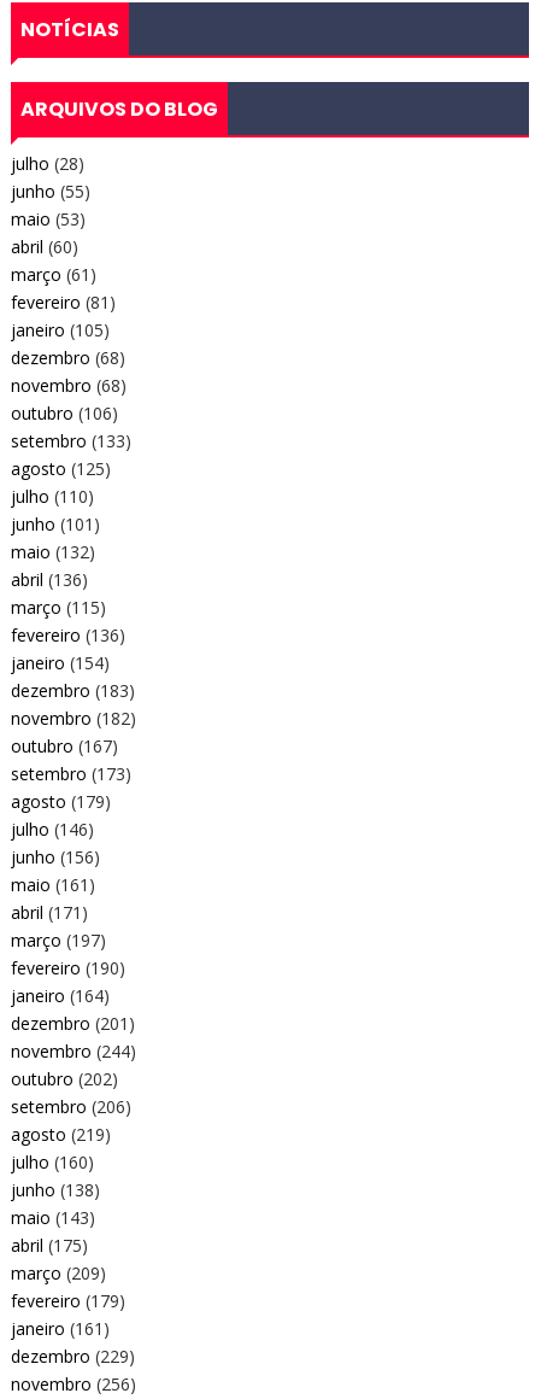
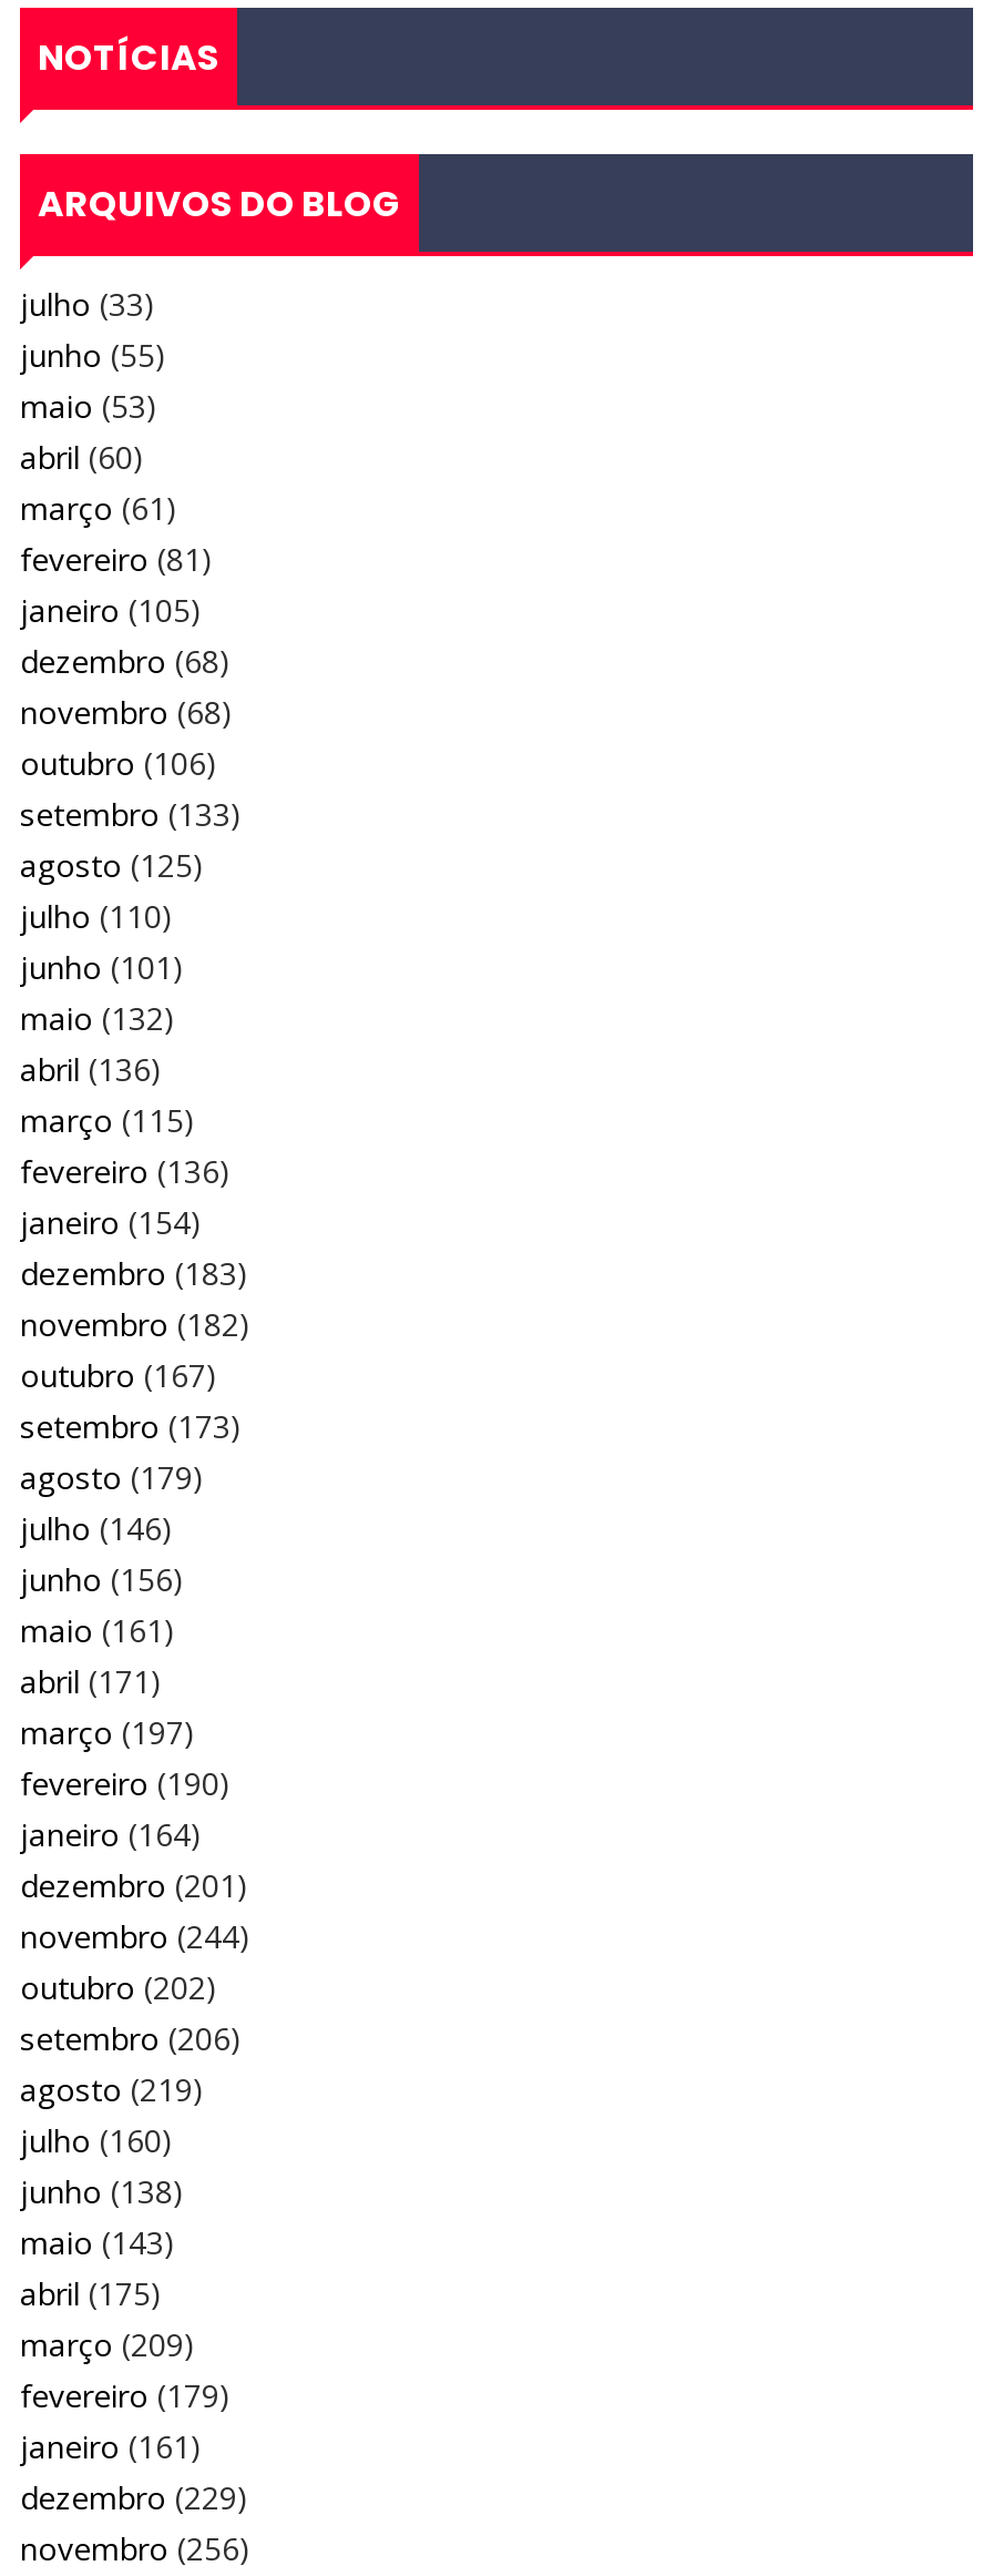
- julho (28)
+ julho (33)
